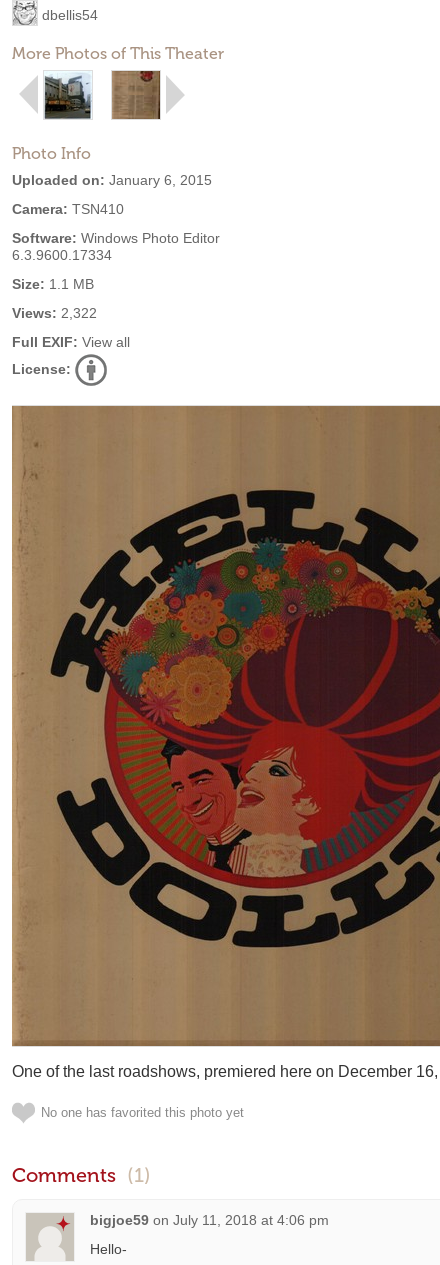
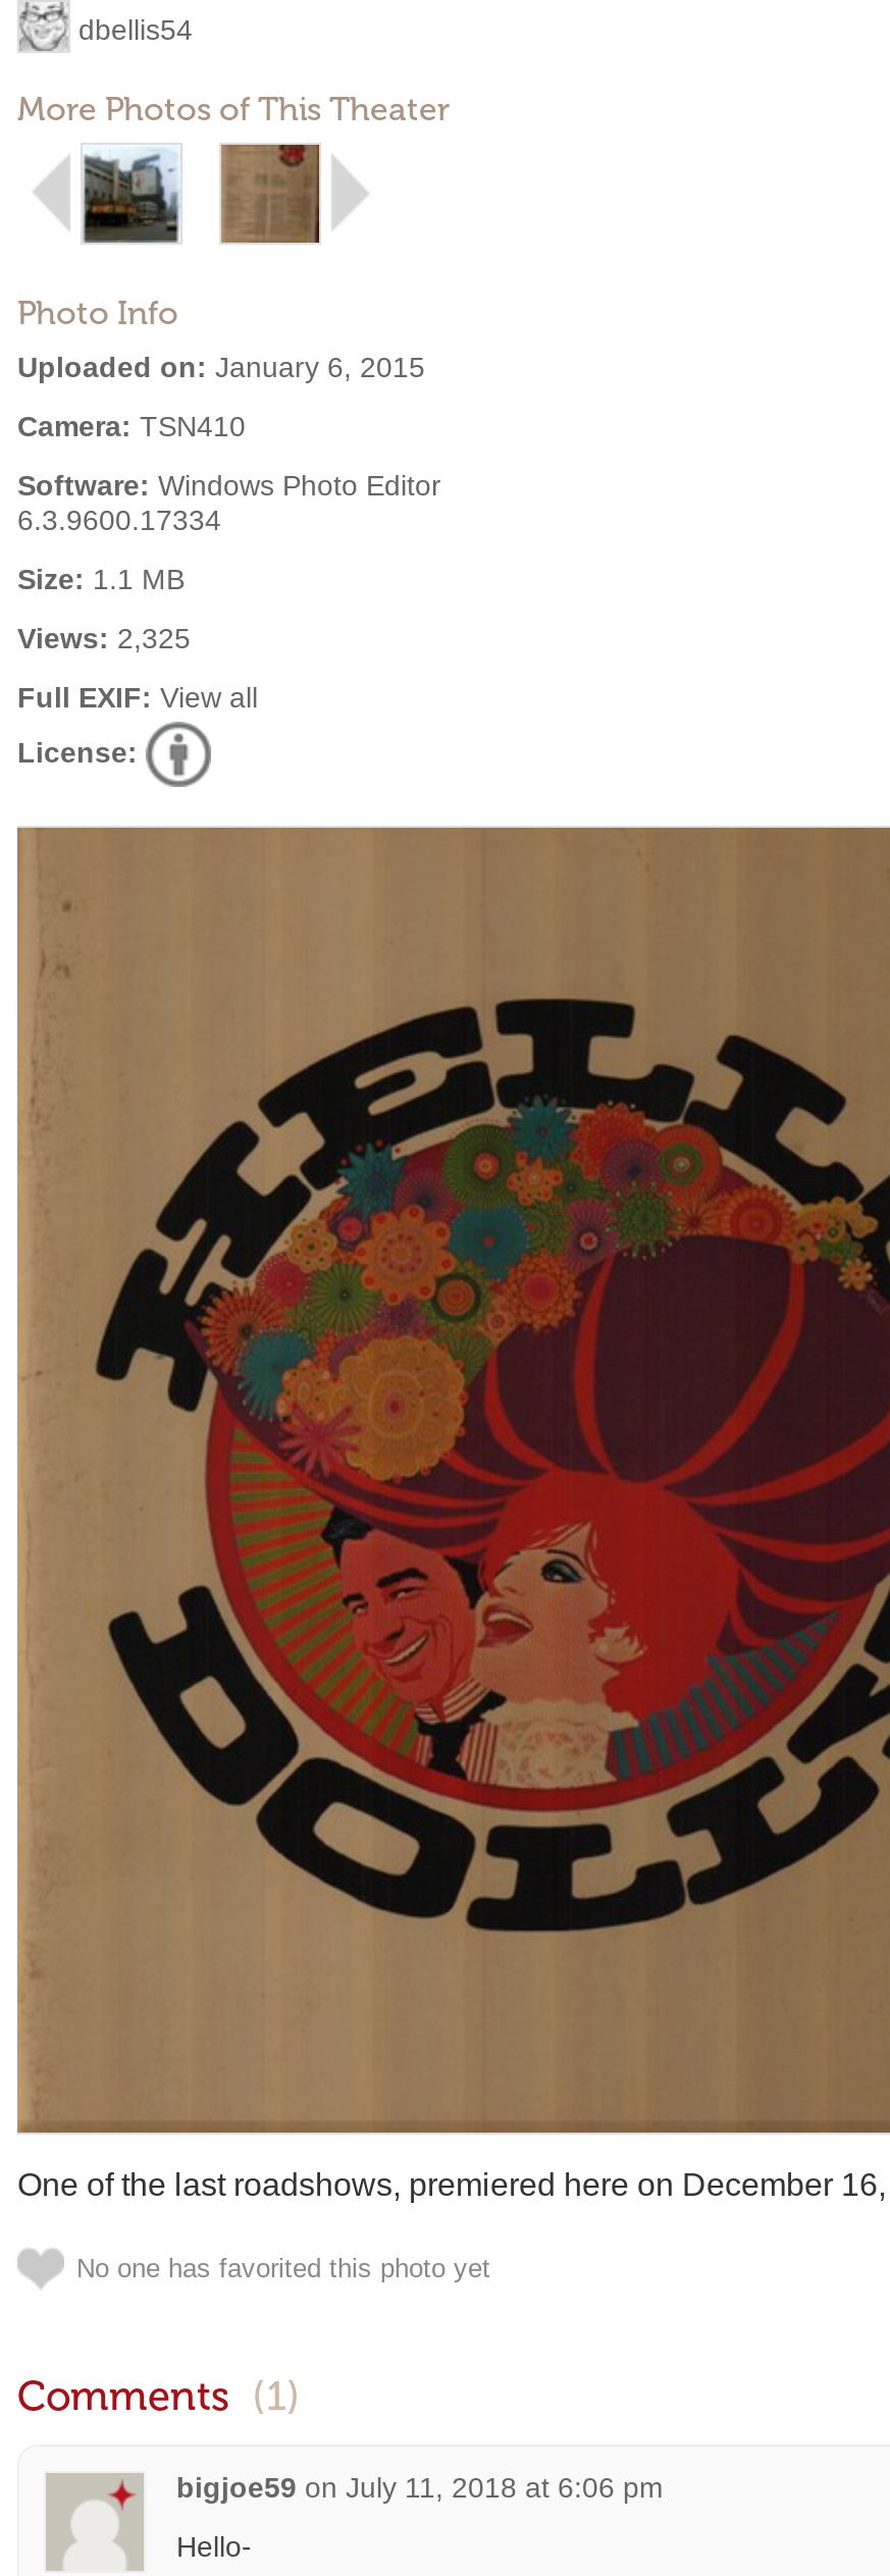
- Views: 2,322
+ Views: 2,325

- bigjoe59 on July 11, 2018 at 4:06 pm
+ bigjoe59 on July 11, 2018 at 6:06 pm
